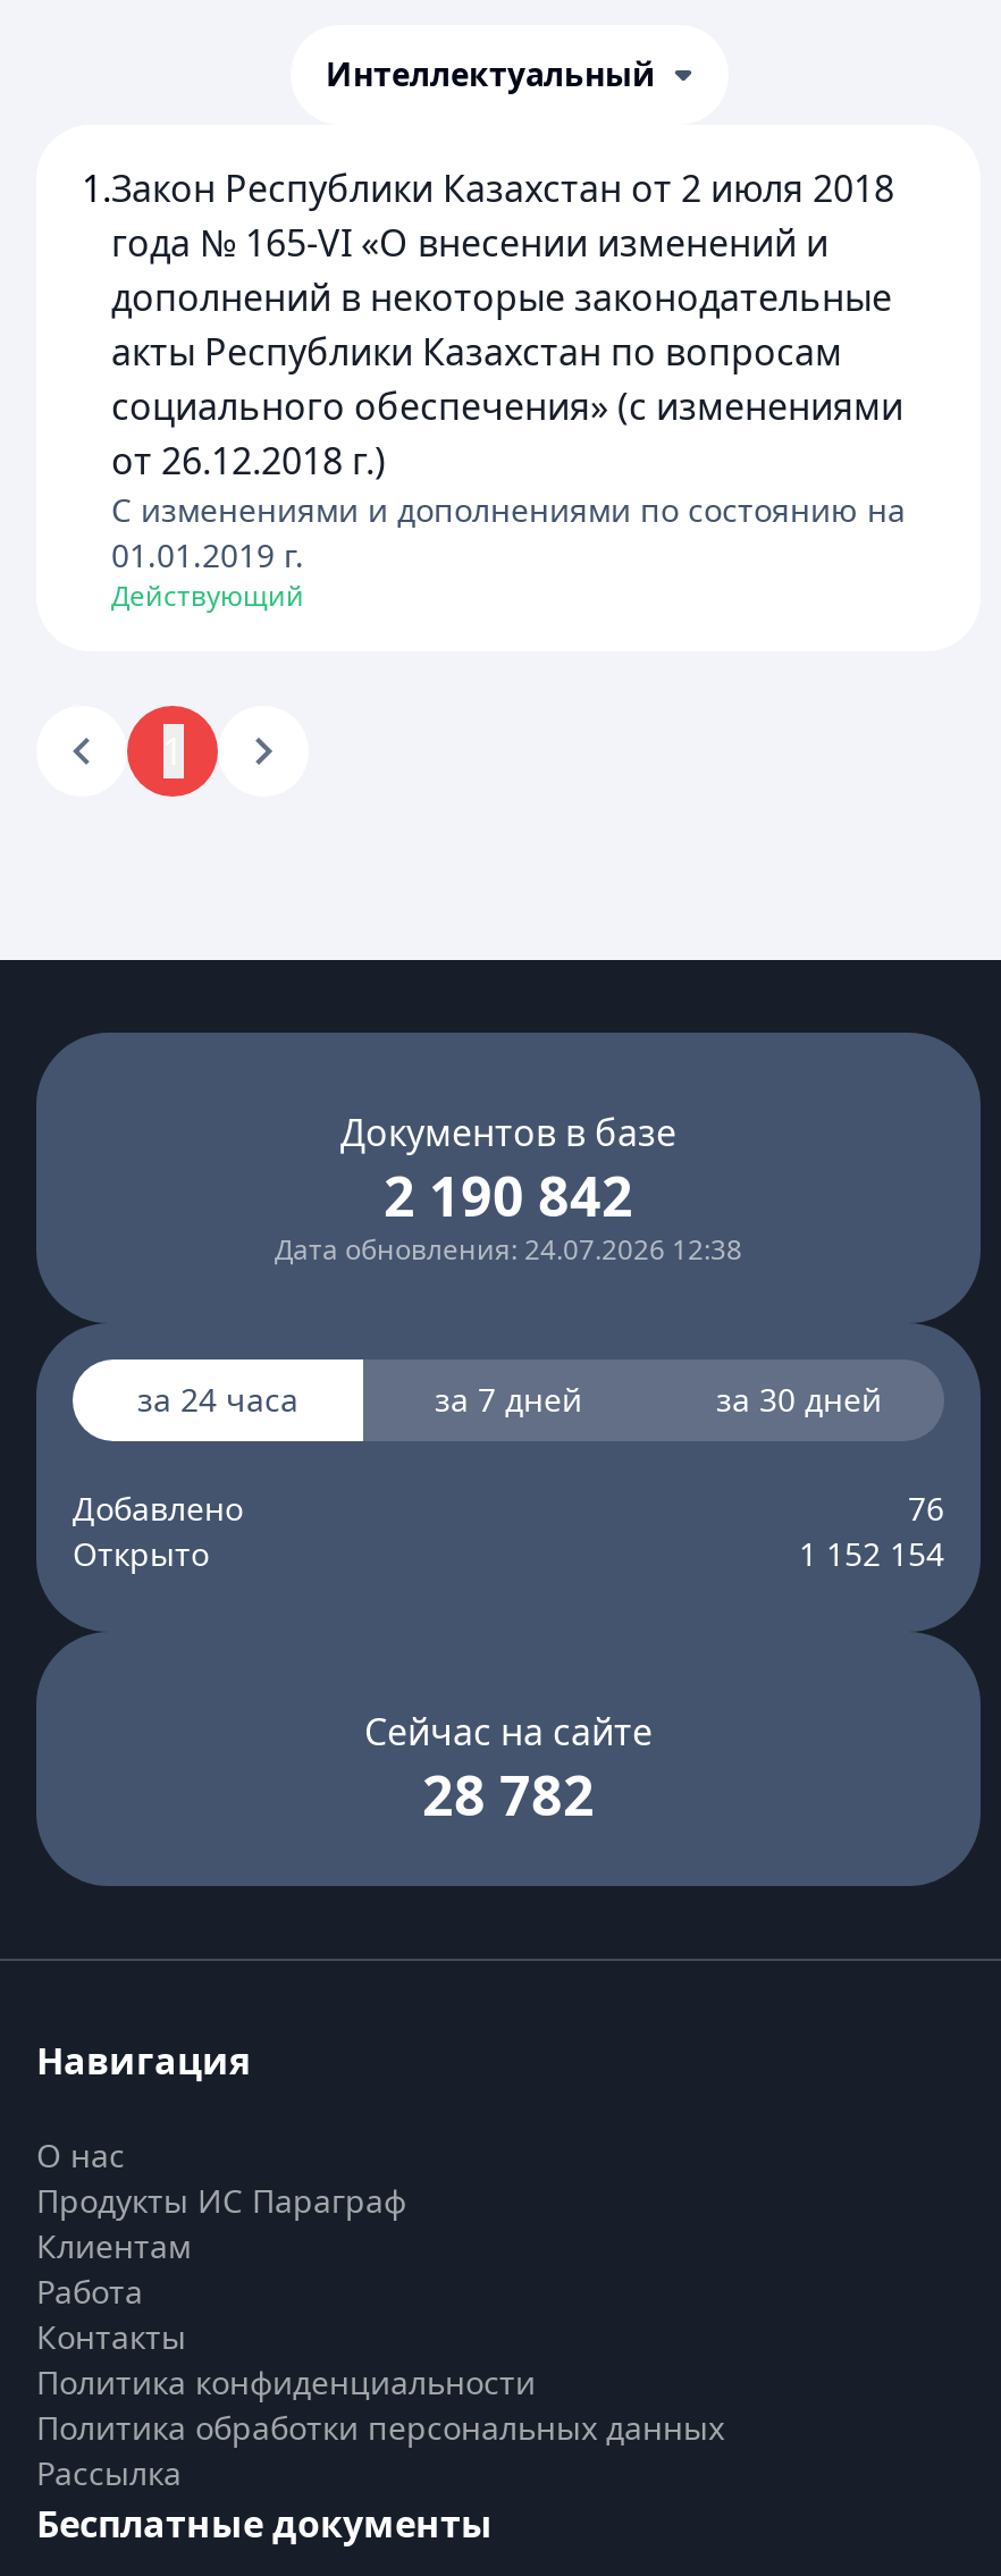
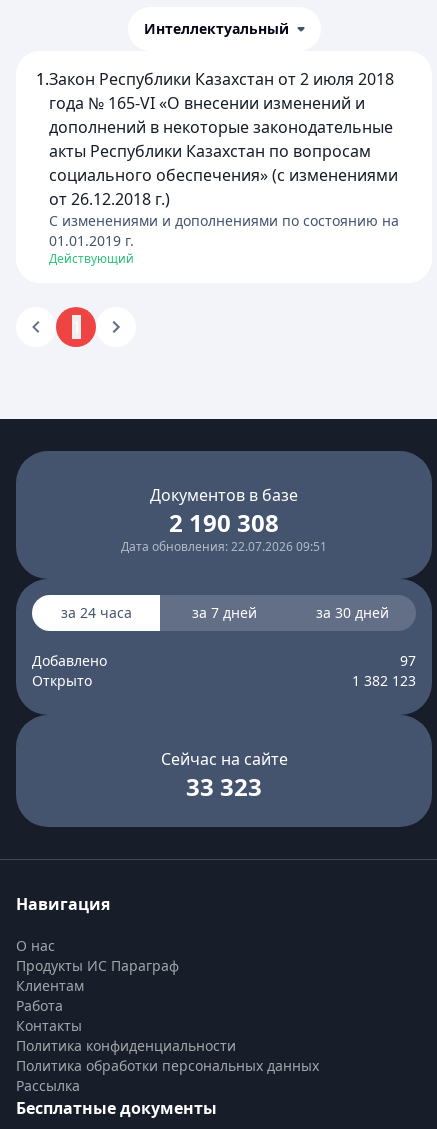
- 2 190 842
+ 2 190 308

- Дата обновления: 24.07.2026 12:38
+ Дата обновления: 22.07.2026 09:51

- 76
+ 97

- 1 152 154
+ 1 382 123

- 28 782
+ 33 323
